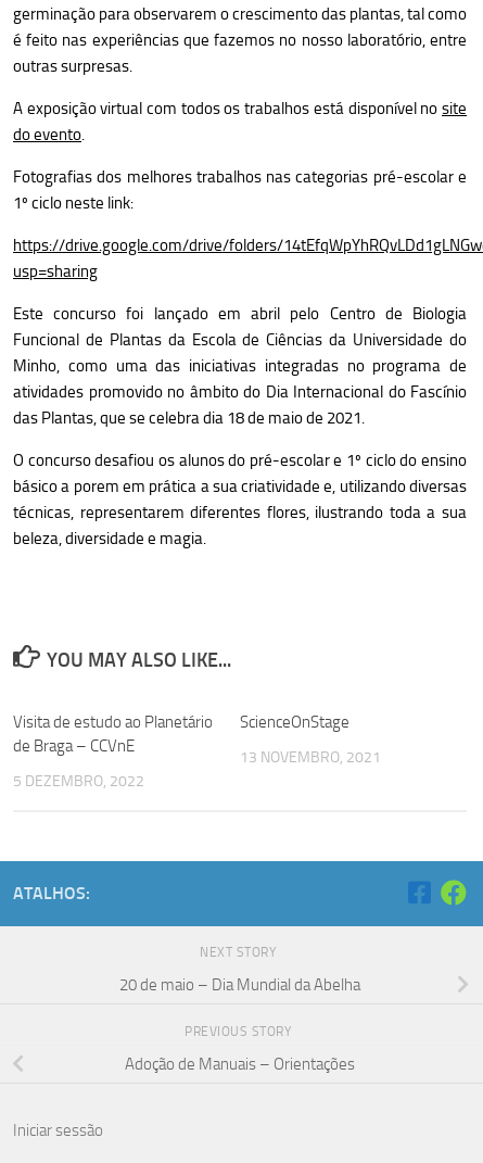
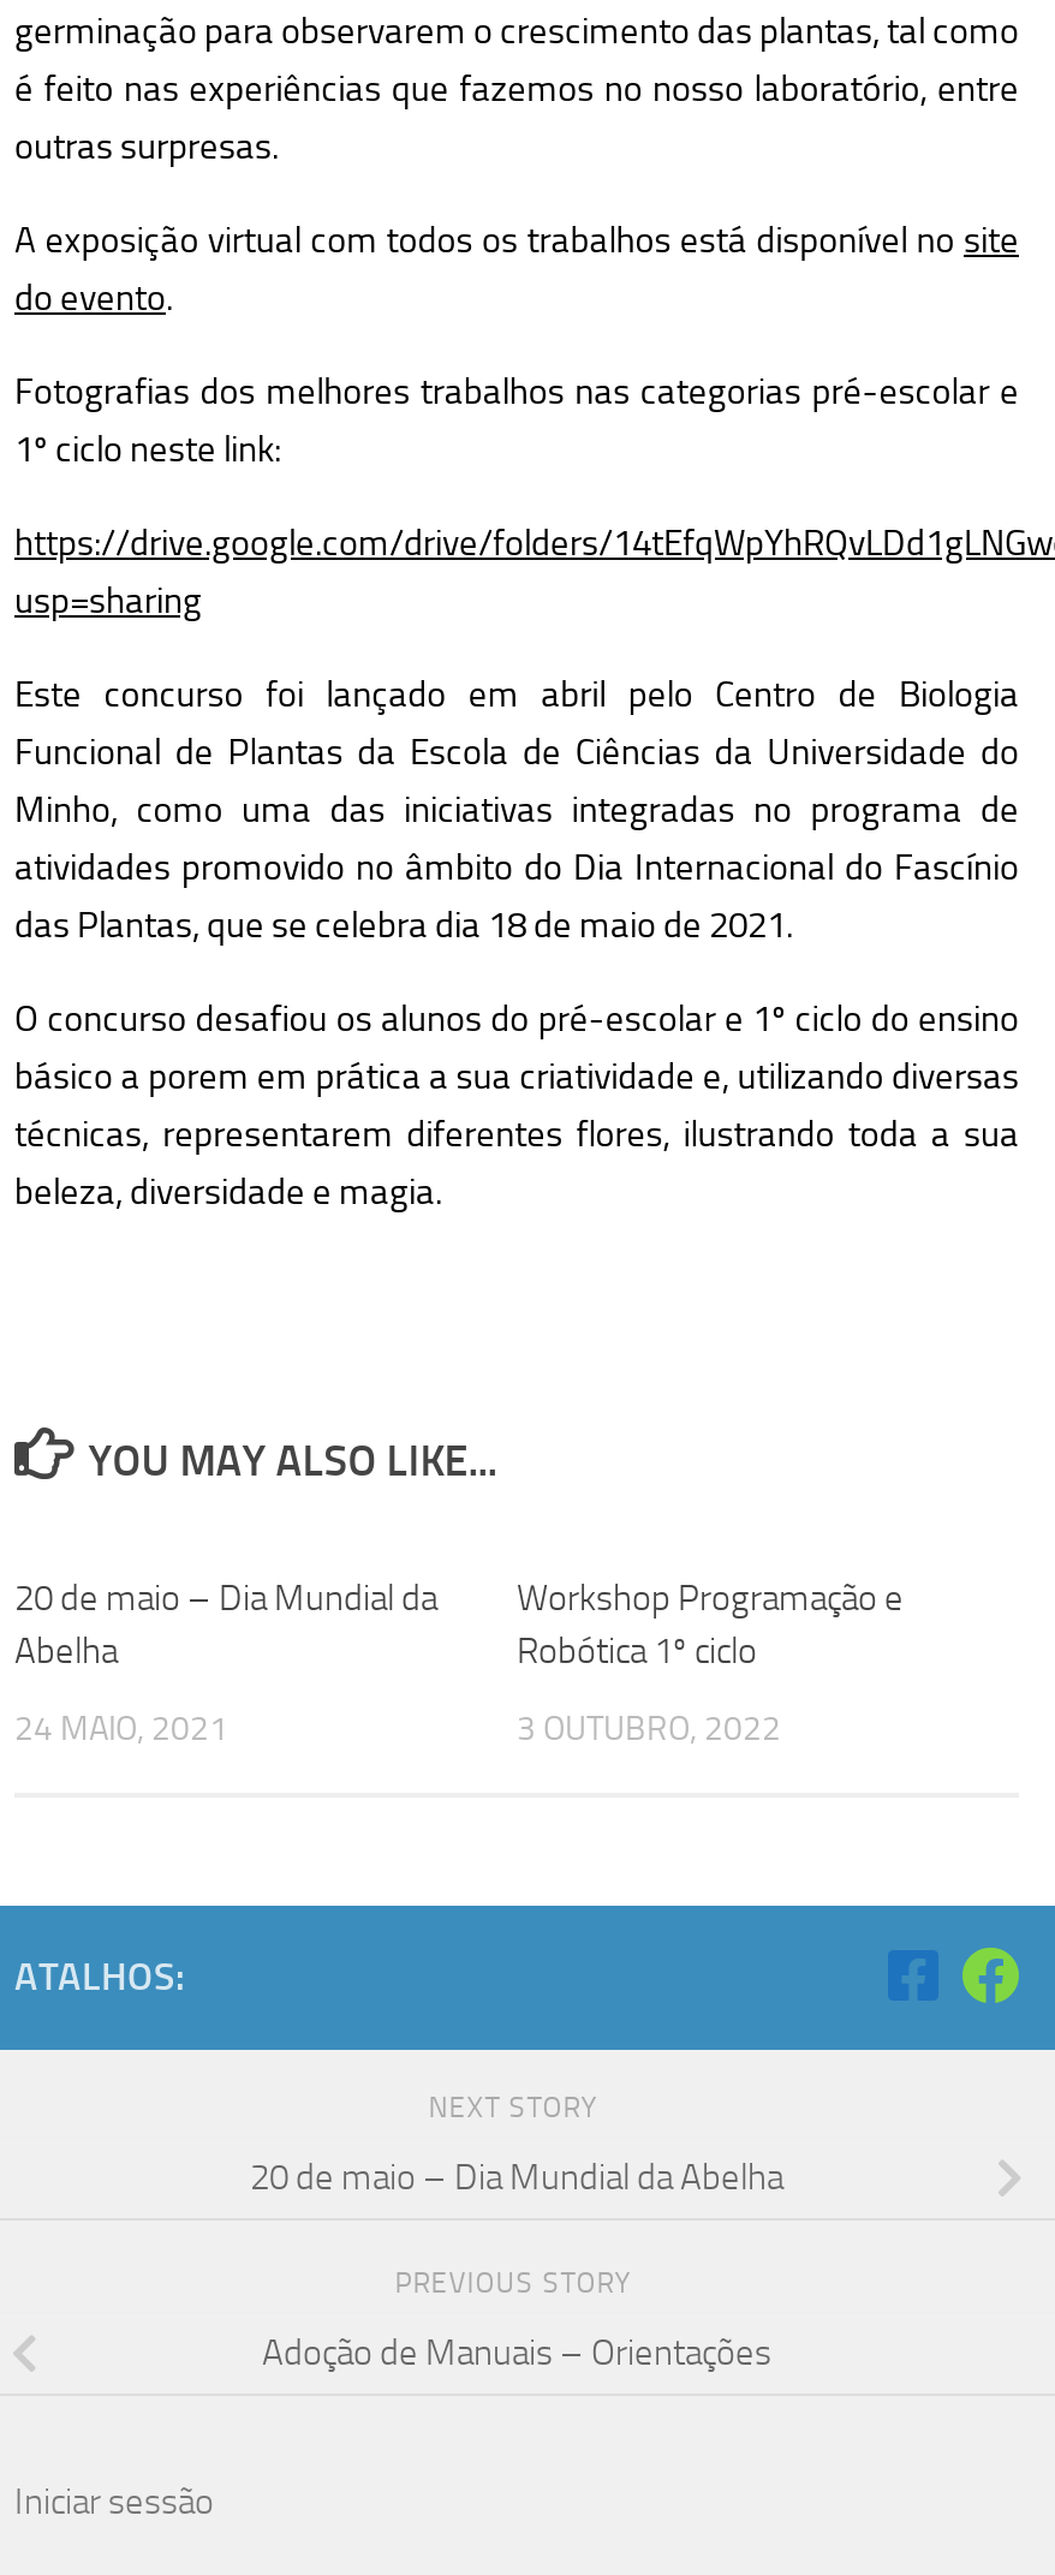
- Visita de estudo ao Planetário
- de Braga – CCVnE
+ 20 de maio – Dia Mundial da
+ Abelha

- ScienceOnStage
+ Workshop Programação e
+ Robótica 1º ciclo

- 13 NOVEMBRO, 2021
+ 3 OUTUBRO, 2022

- 5 DEZEMBRO, 2022
+ 24 MAIO, 2021
